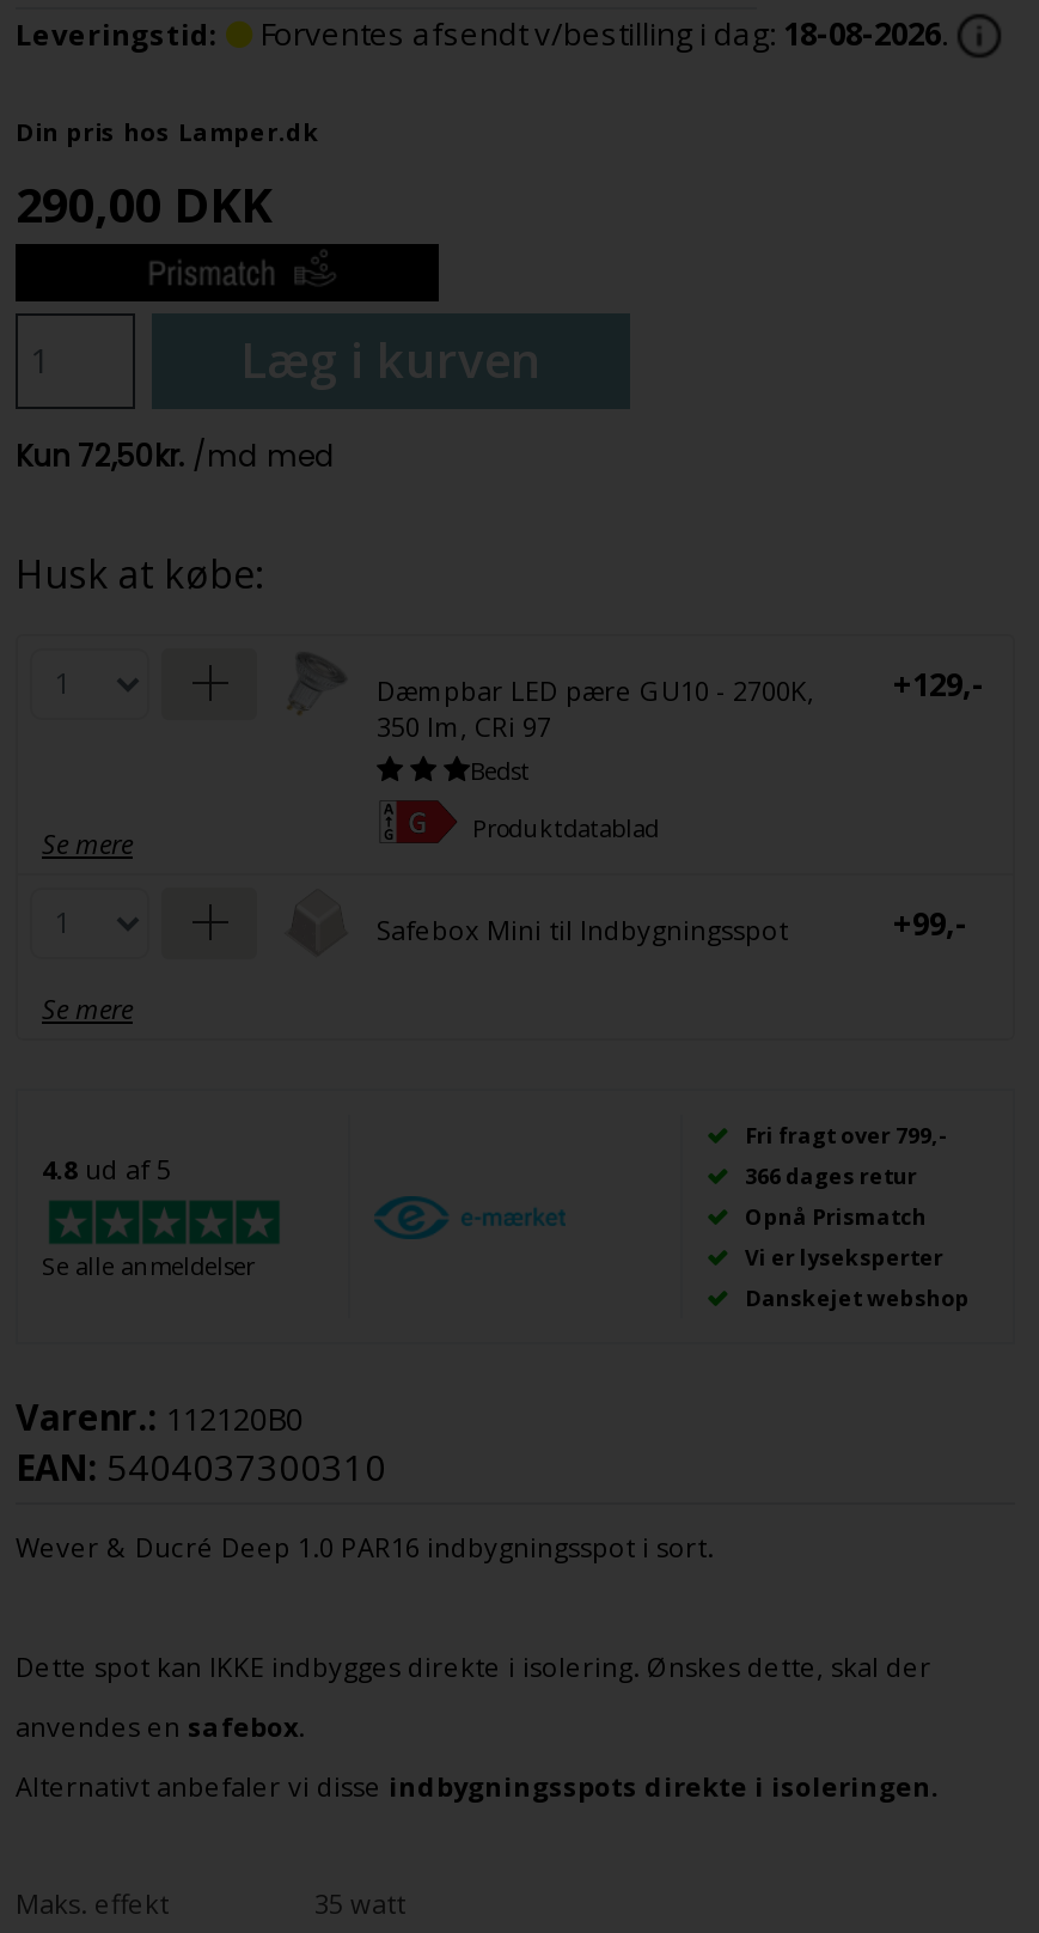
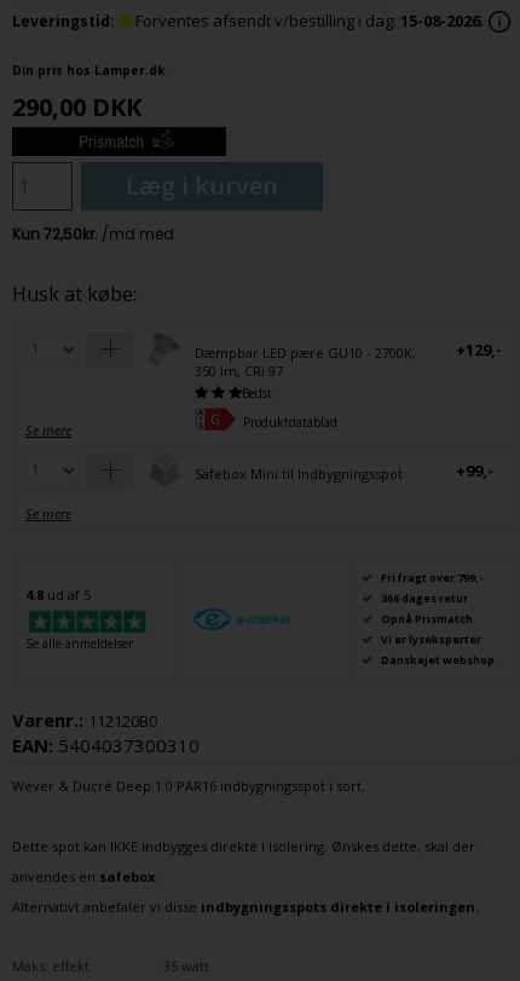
- Forventes afsendt v/bestilling i dag: 18-08-2026.
+ Forventes afsendt v/bestilling i dag: 15-08-2026.
